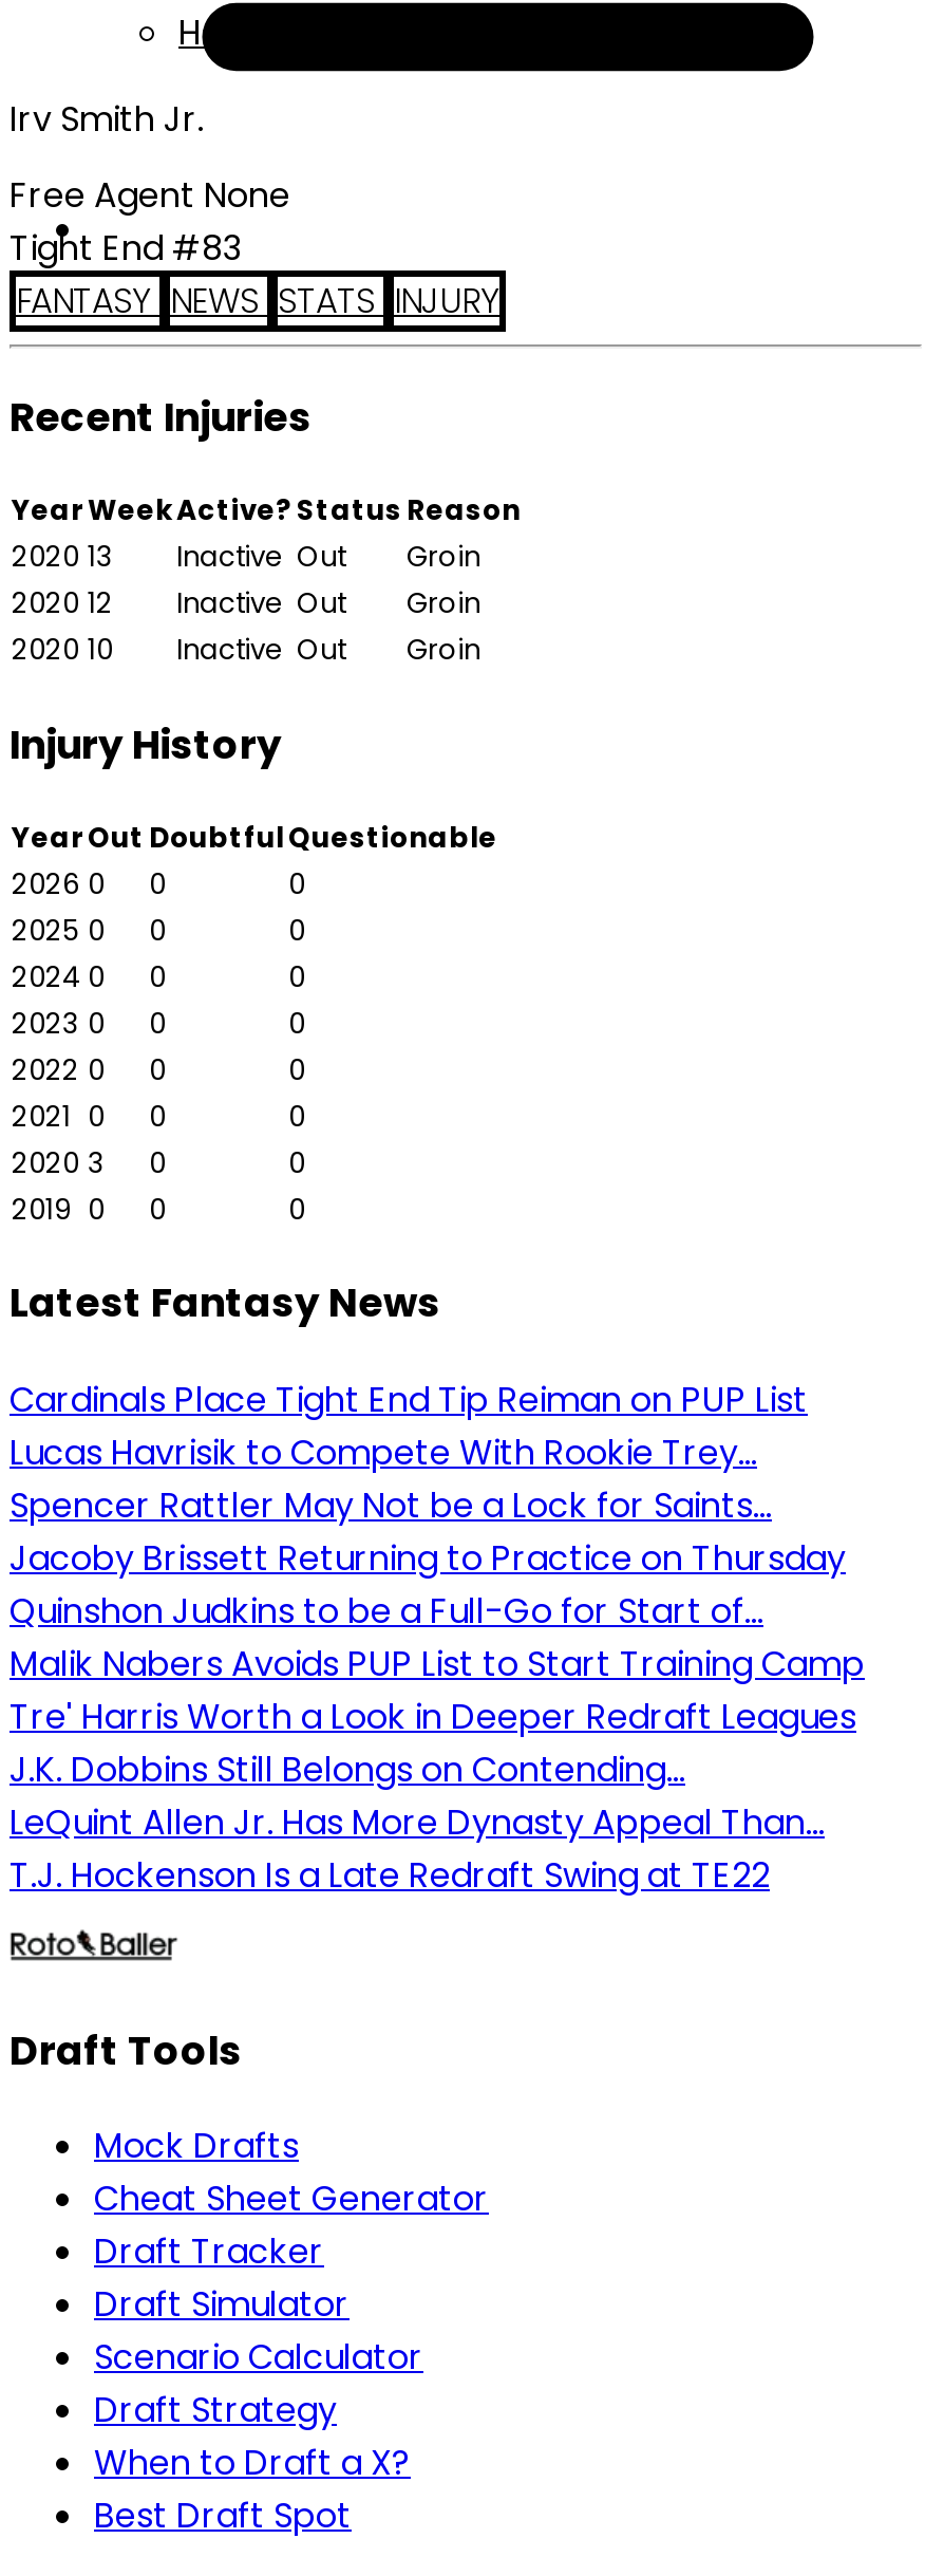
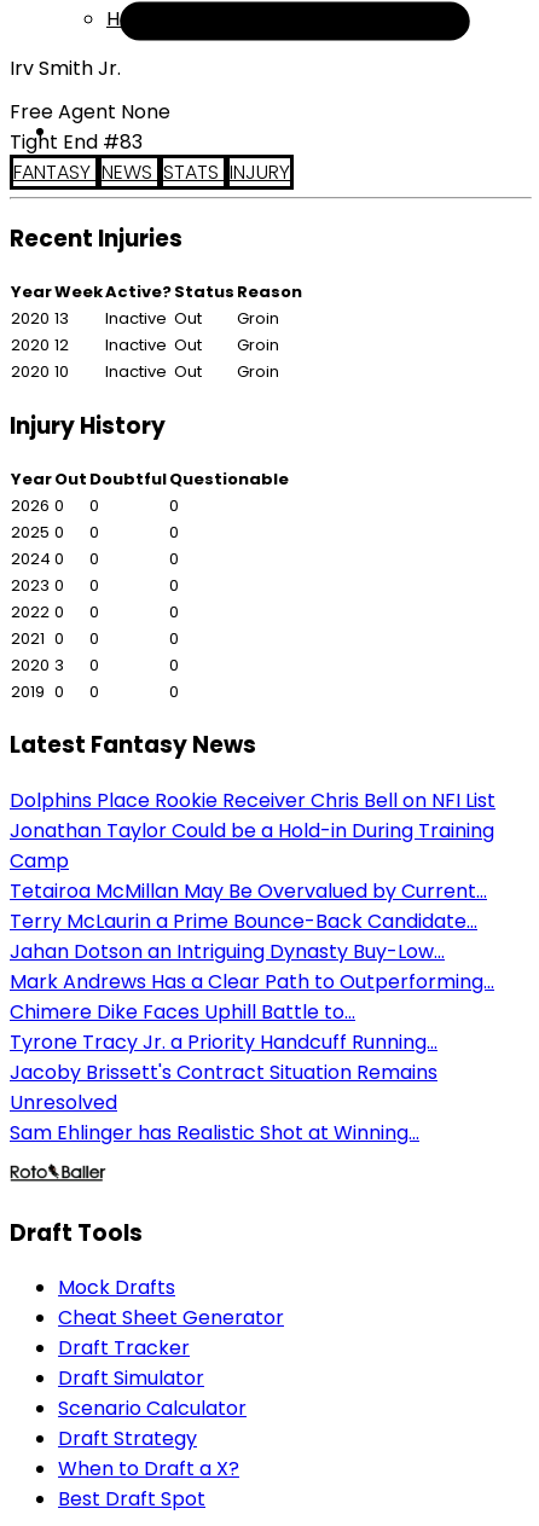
- Cardinals Place Tight End Tip Reiman on PUP List
- Lucas Havrisik to Compete With Rookie Trey...
- Spencer Rattler May Not be a Lock for Saints...
- Jacoby Brissett Returning to Practice on Thursday
- Quinshon Judkins to be a Full-Go for Start of...
- Malik Nabers Avoids PUP List to Start Training Camp
- Tre' Harris Worth a Look in Deeper Redraft Leagues
- J.K. Dobbins Still Belongs on Contending...
- LeQuint Allen Jr. Has More Dynasty Appeal Than...
- T.J. Hockenson Is a Late Redraft Swing at TE22
+ Dolphins Place Rookie Receiver Chris Bell on NFI List
+ Jonathan Taylor Could be a Hold-in During Training
+ Camp
+ Tetairoa McMillan May Be Overvalued by Current...
+ Terry McLaurin a Prime Bounce-Back Candidate...
+ Jahan Dotson an Intriguing Dynasty Buy-Low...
+ Mark Andrews Has a Clear Path to Outperforming...
+ Chimere Dike Faces Uphill Battle to...
+ Tyrone Tracy Jr. a Priority Handcuff Running...
+ Jacoby Brissett's Contract Situation Remains
+ Unresolved
+ Sam Ehlinger has Realistic Shot at Winning...
